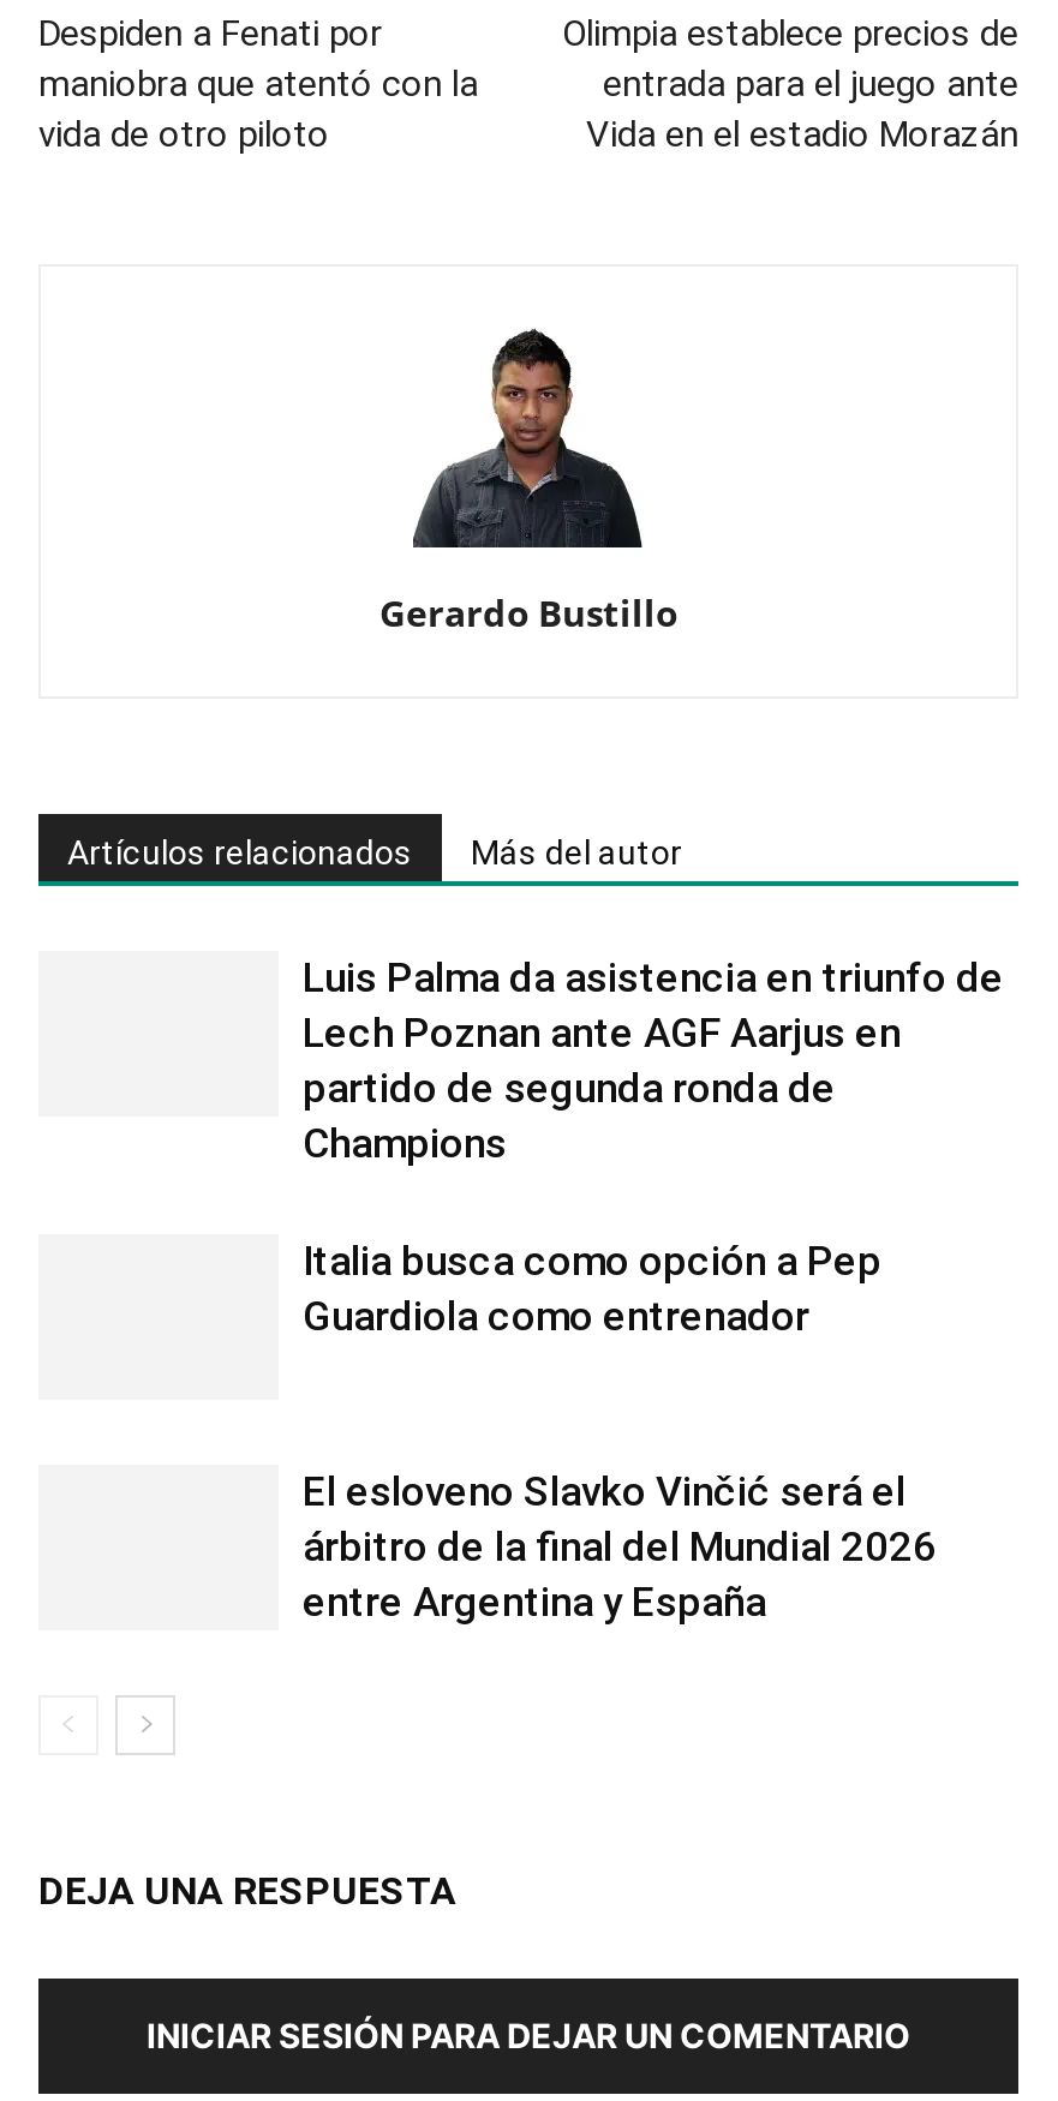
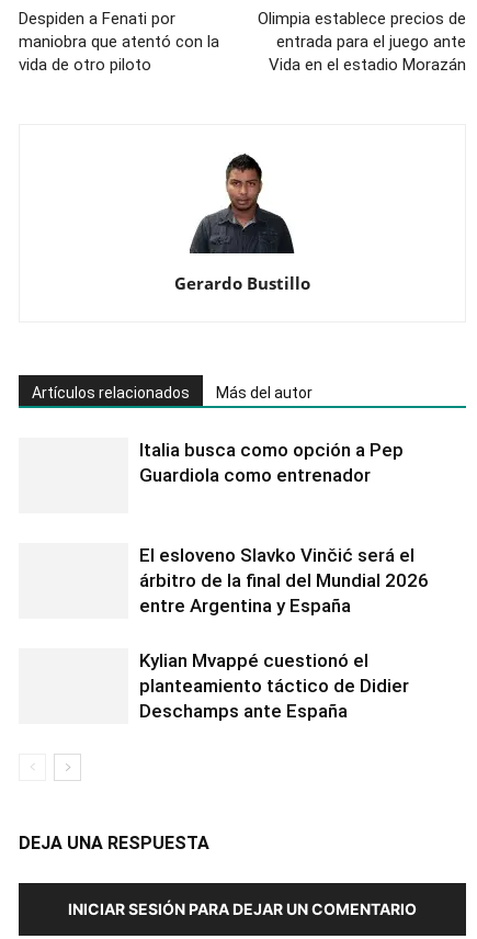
- Luis Palma da asistencia en triunfo de
- Lech Poznan ante AGF Aarjus en
- partido de segunda ronda de
- Champions

moved up: Italia busca como opción a Pep | Guardiola como entrenador | El esloveno Slavko Vinčić será el | árbitro de la final del Mundial 2026 | entre Argentina y España

+ Kylian Mvappé cuestionó el
+ planteamiento táctico de Didier
+ Deschamps ante España
